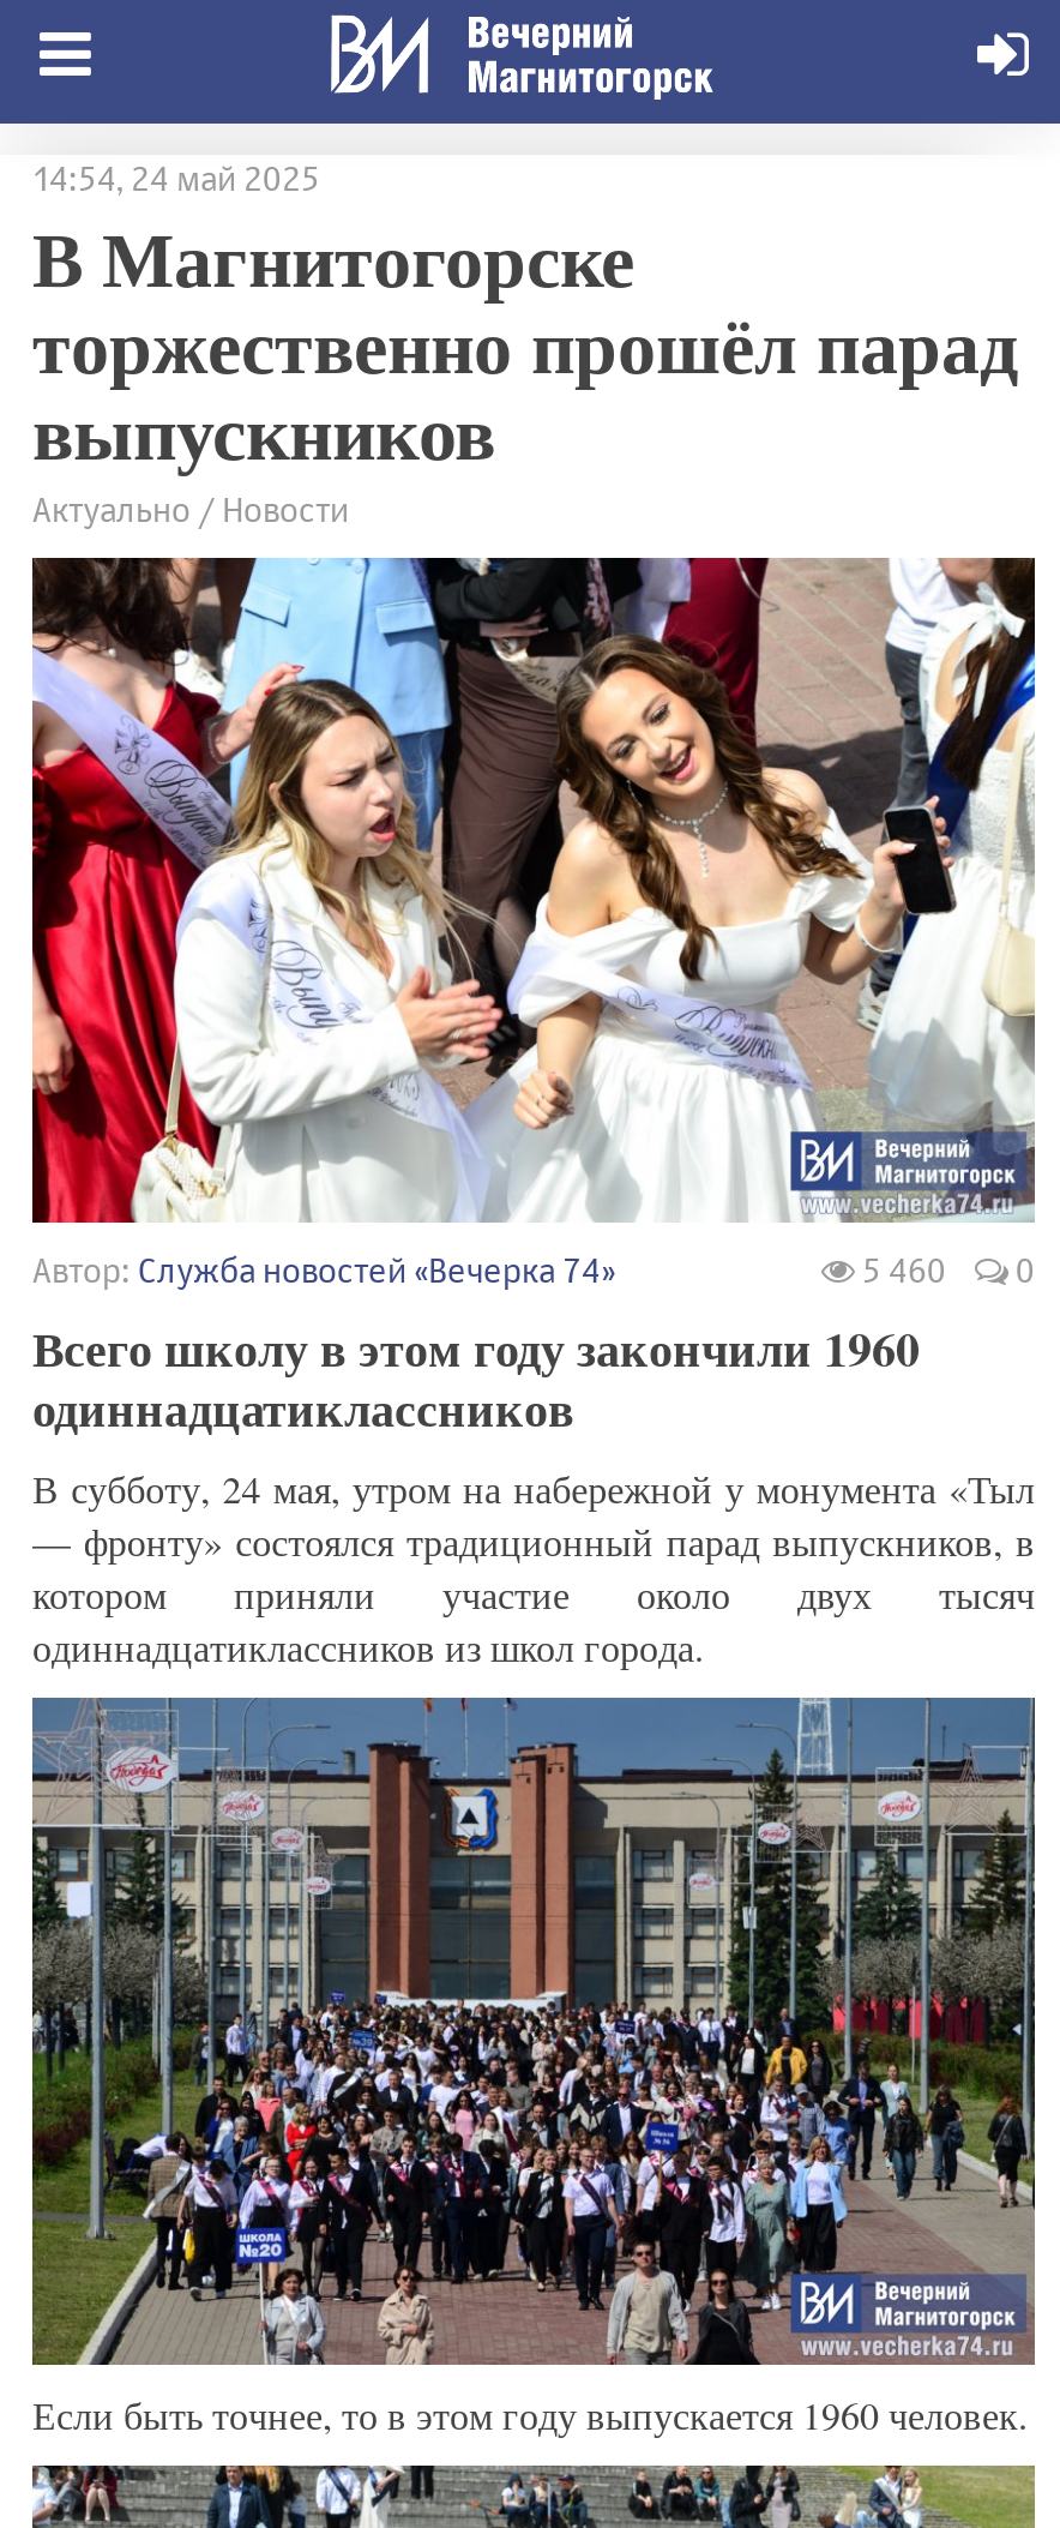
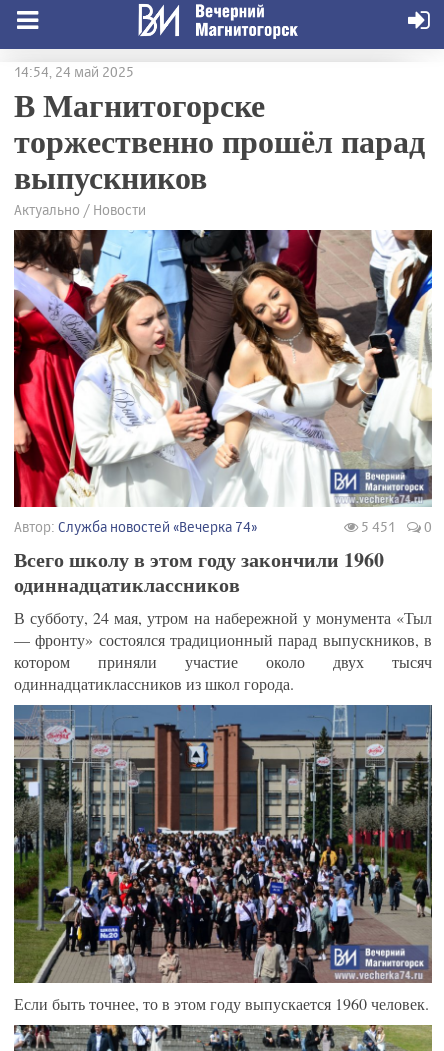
- 5 460 0
+ 5 451 0
